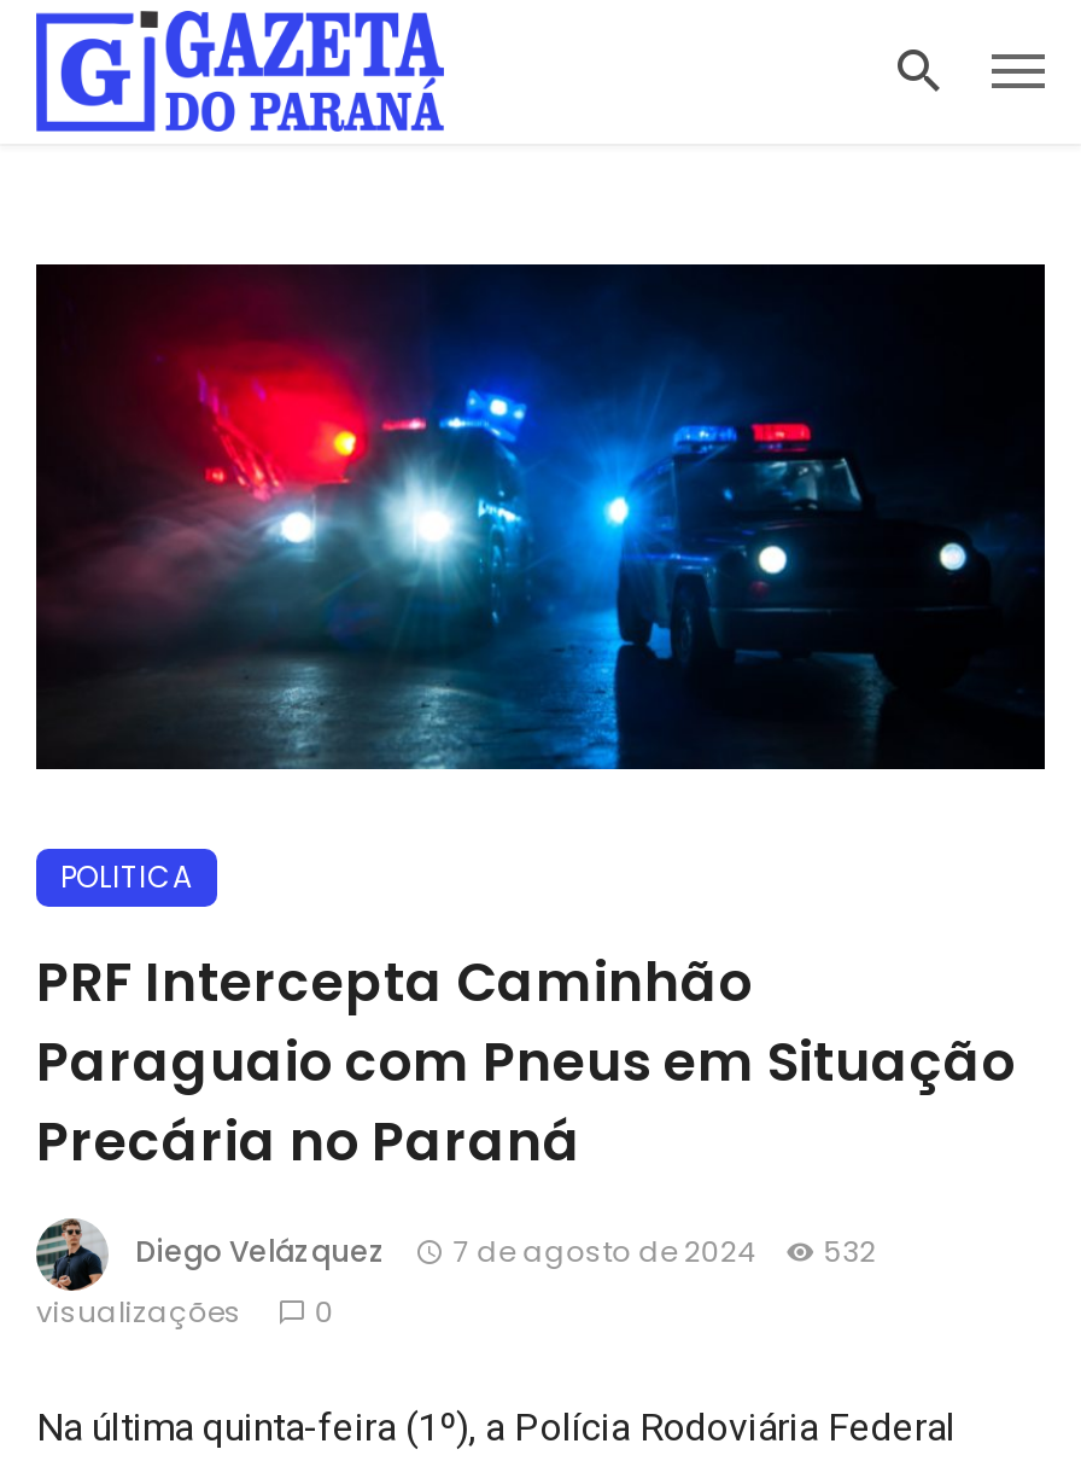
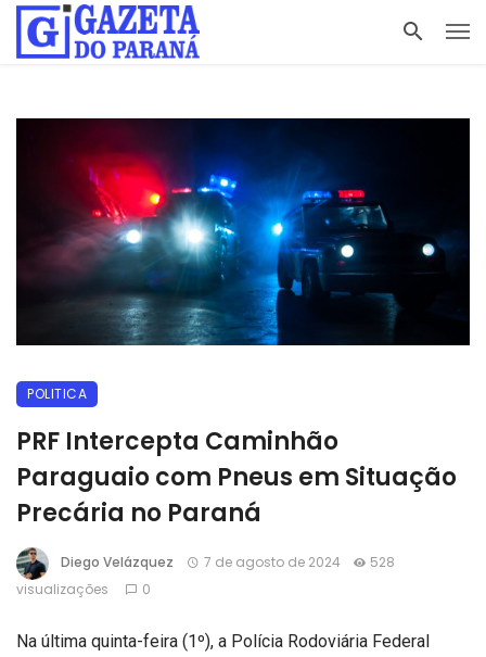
- Diego Velázquez 7 de agosto de 2024 532
+ Diego Velázquez 7 de agosto de 2024 528
